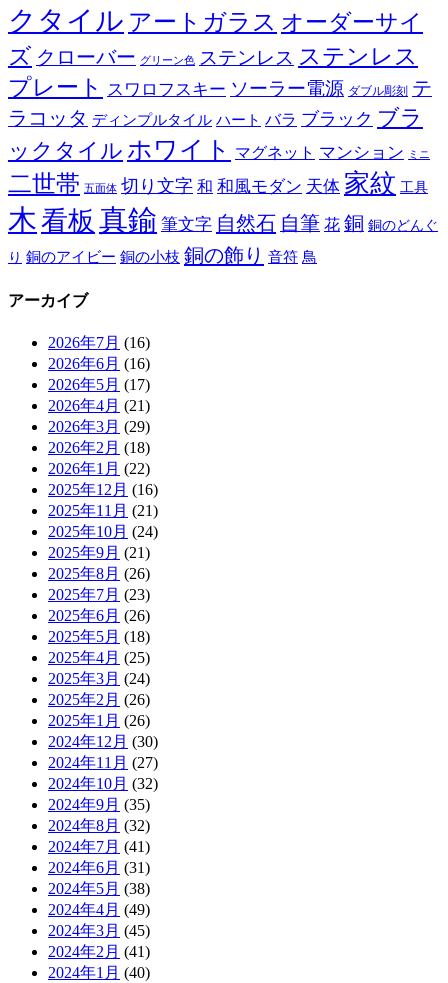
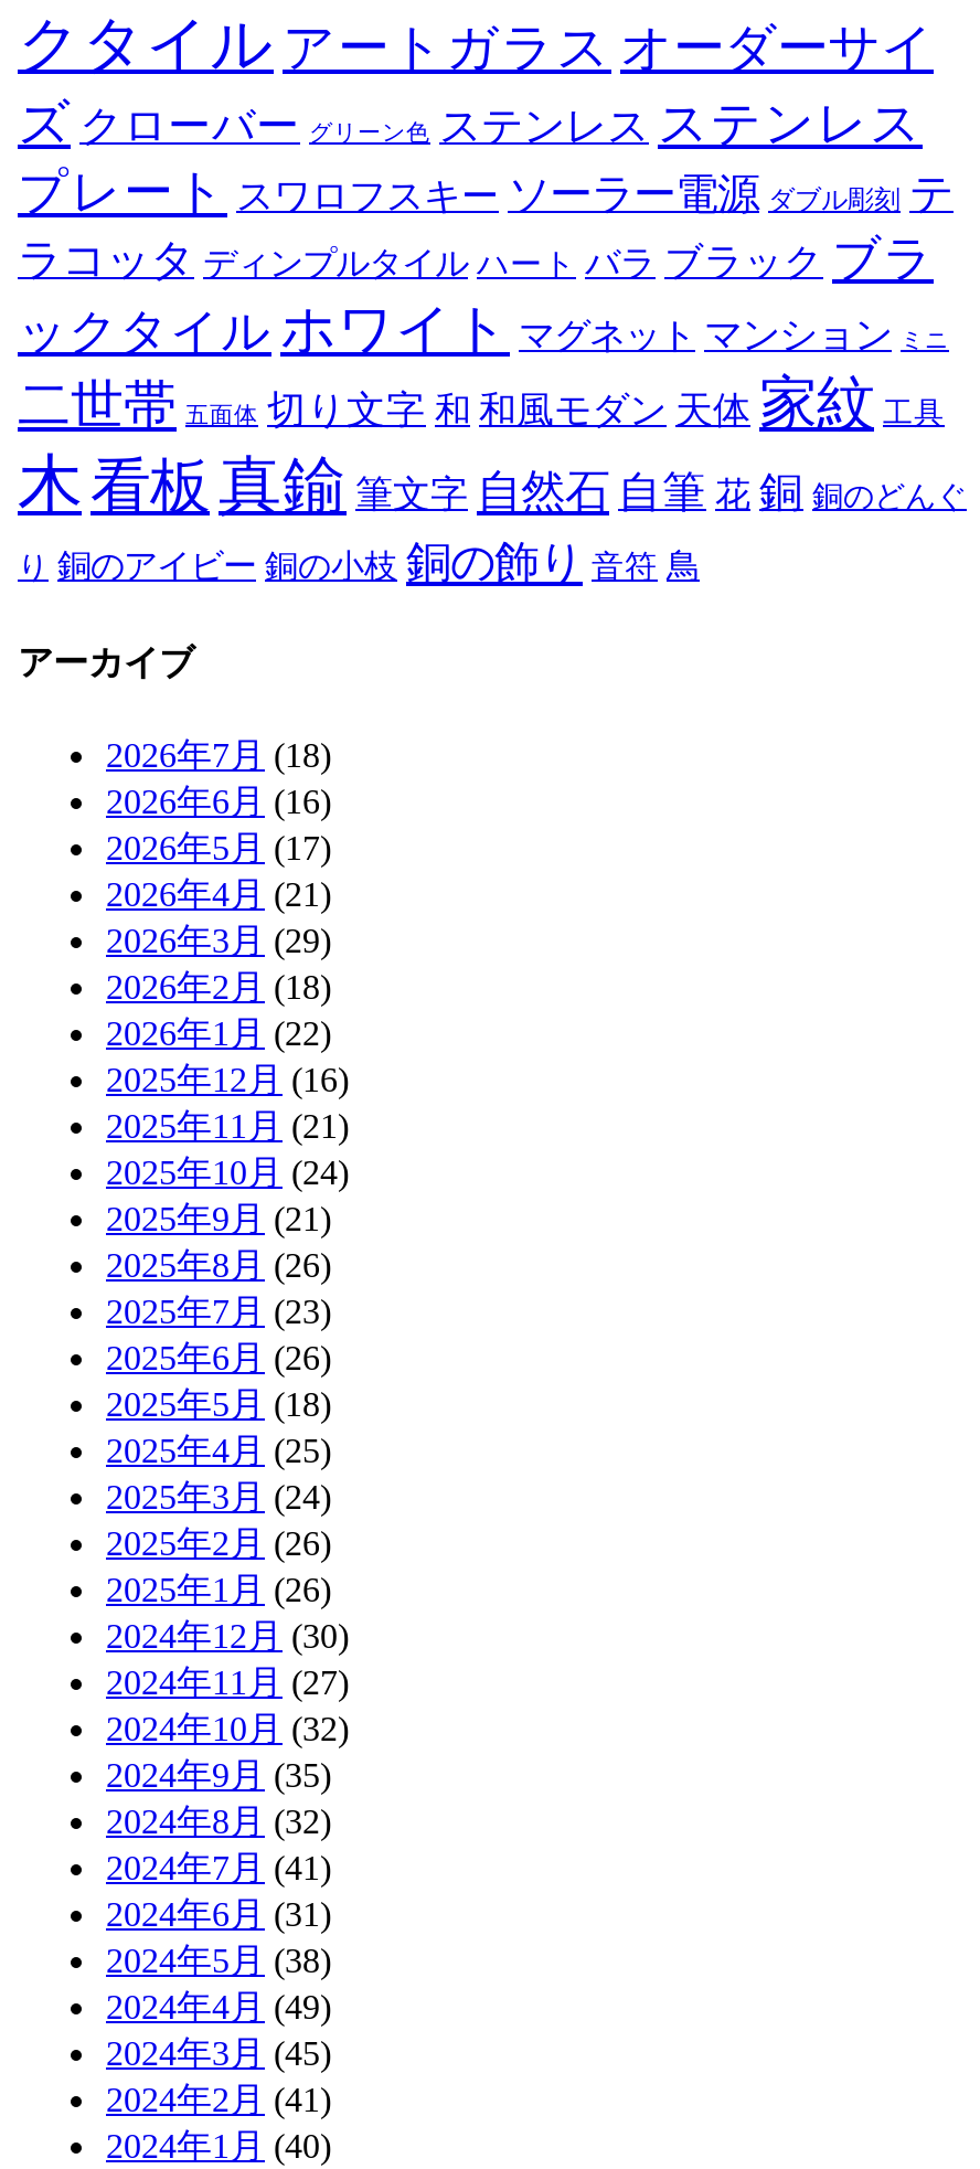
- 2026年7月(16)
+ 2026年7月(18)
